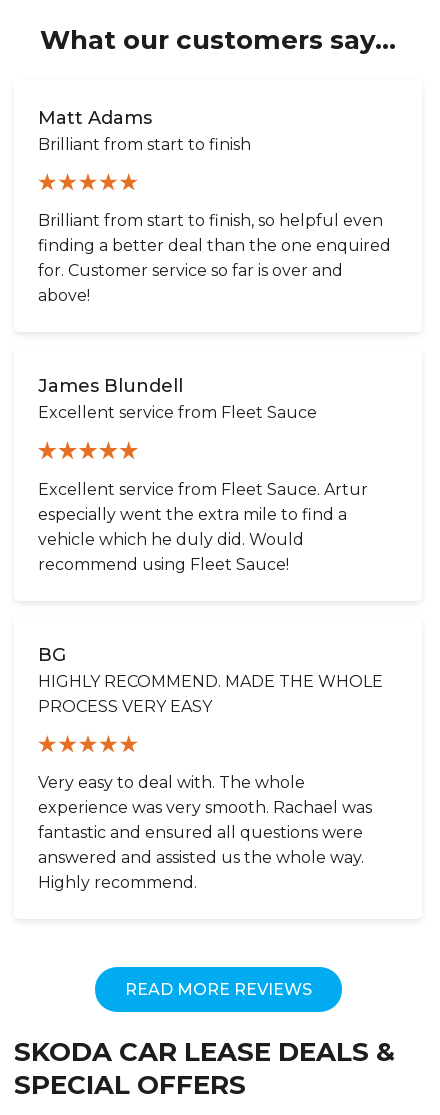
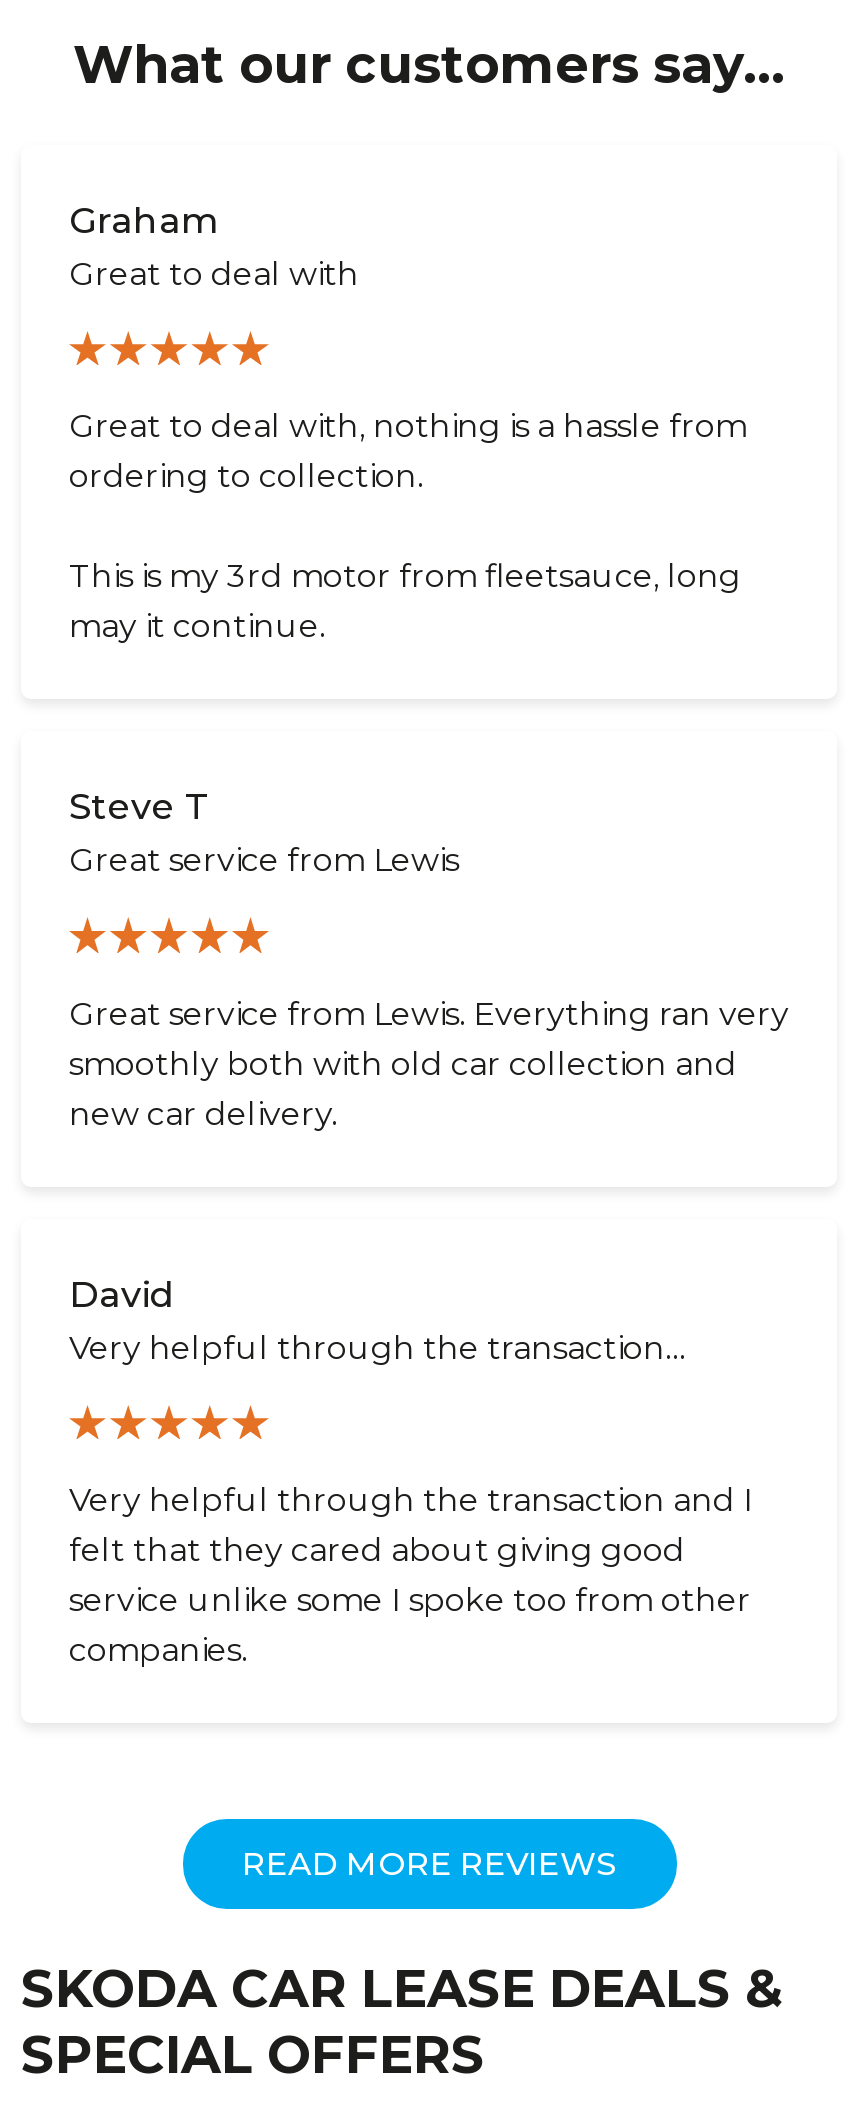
- Matt Adams
- Brilliant from start to finish
+ Graham
+ Great to deal with

- Brilliant from start to finish, so helpful even
- finding a better deal than the one enquired
- for. Customer service so far is over and
- above!
+ Great to deal with, nothing is a hassle from
+ ordering to collection.
+ This is my 3rd motor from fleetsauce, long
+ may it continue.

- James Blundell
- Excellent service from Fleet Sauce
+ Steve T
+ Great service from Lewis

- Excellent service from Fleet Sauce. Artur
- especially went the extra mile to find a
- vehicle which he duly did. Would
- recommend using Fleet Sauce!
+ Great service from Lewis. Everything ran very
+ smoothly both with old car collection and
+ new car delivery.

- BG
- HIGHLY RECOMMEND. MADE THE WHOLE
- PROCESS VERY EASY
+ David
+ Very helpful through the transaction…

- Very easy to deal with. The whole
- experience was very smooth. Rachael was
- fantastic and ensured all questions were
- answered and assisted us the whole way.
- Highly recommend.
+ Very helpful through the transaction and I
+ felt that they cared about giving good
+ service unlike some I spoke too from other
+ companies.
